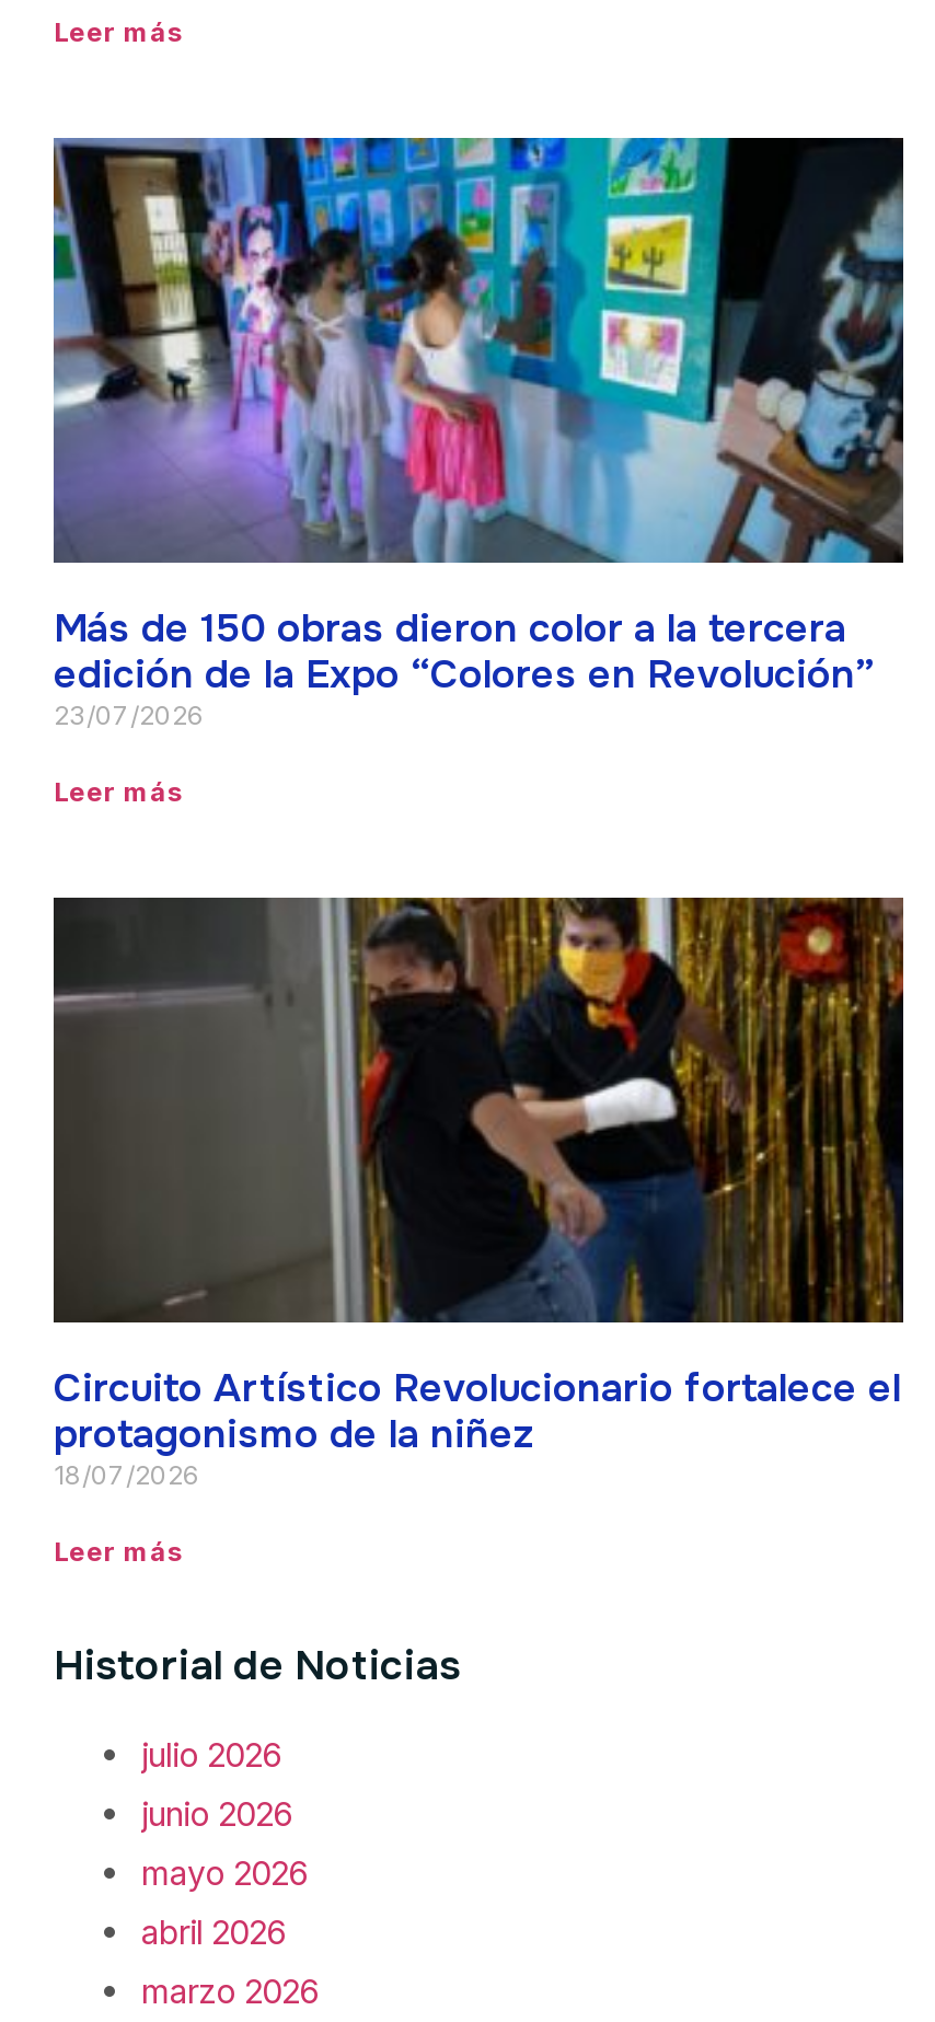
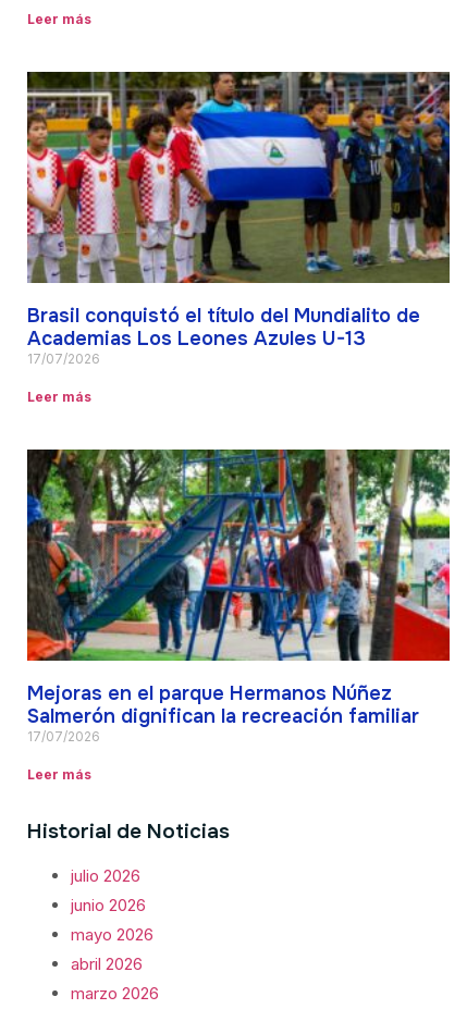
- [image]
- Más de 150 obras dieron color a la tercera
- edición de la Expo “Colores en Revolución”
- 23/07/2026
+ [image]
+ Brasil conquistó el título del Mundialito de
+ Academias Los Leones Azules U-13
+ 17/07/2026

- [image]
- Circuito Artístico Revolucionario fortalece el
- protagonismo de la niñez
- 18/07/2026
+ [image]
+ Mejoras en el parque Hermanos Núñez
+ Salmerón dignifican la recreación familiar
+ 17/07/2026
